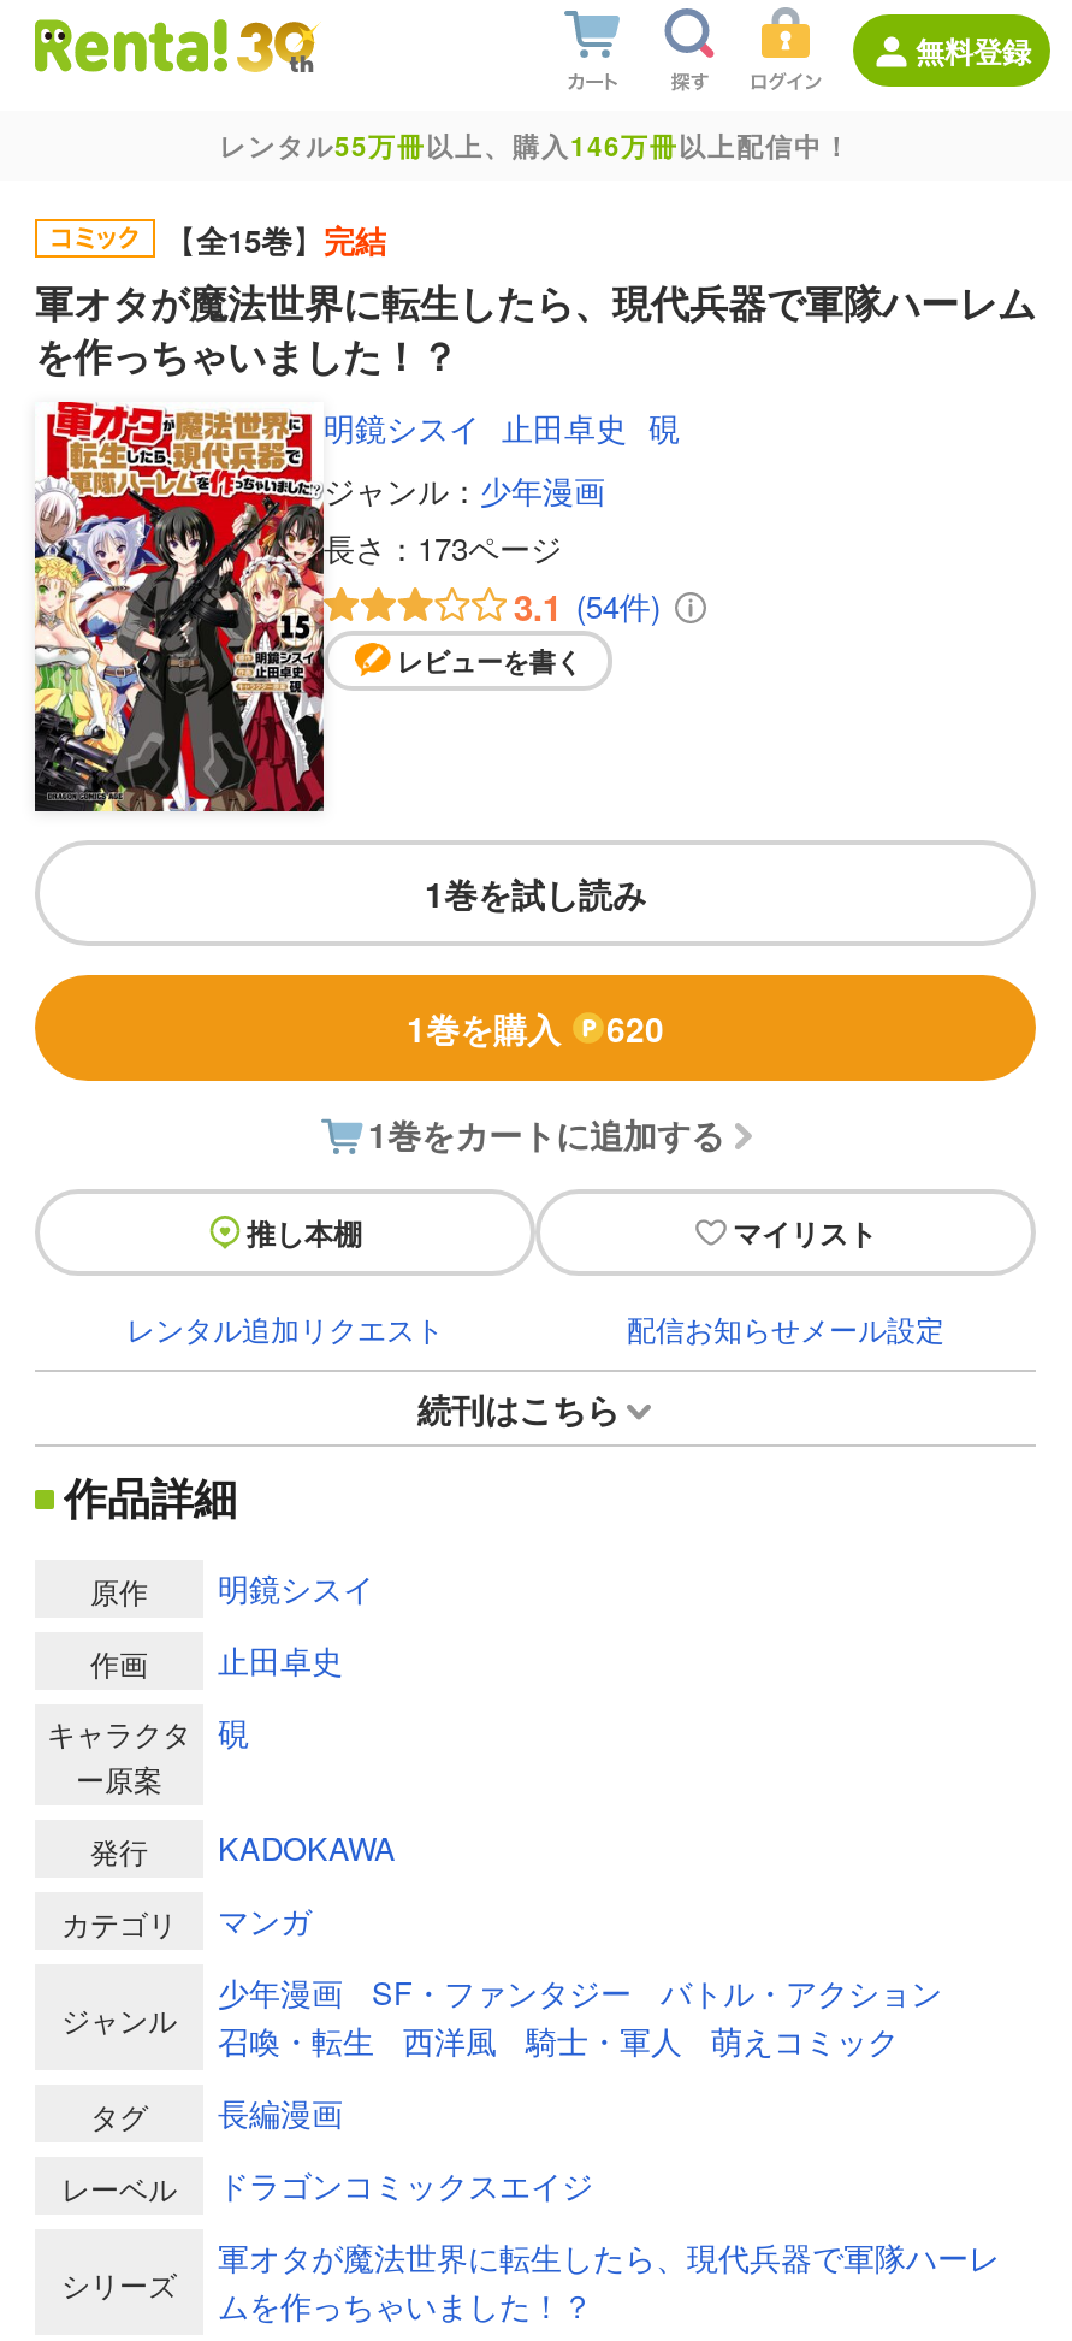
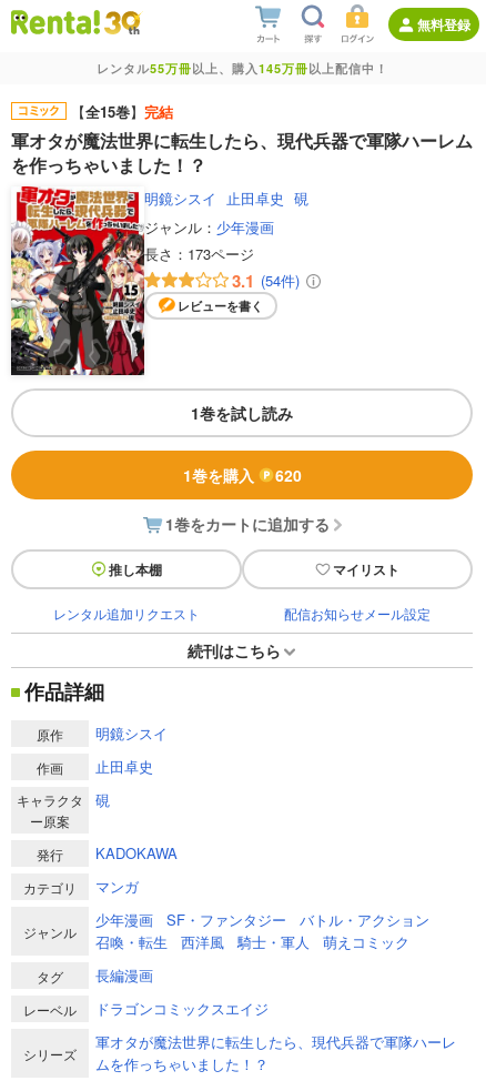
- レンタル55万冊以上、購入146万冊以上配信中！
+ レンタル55万冊以上、購入145万冊以上配信中！
